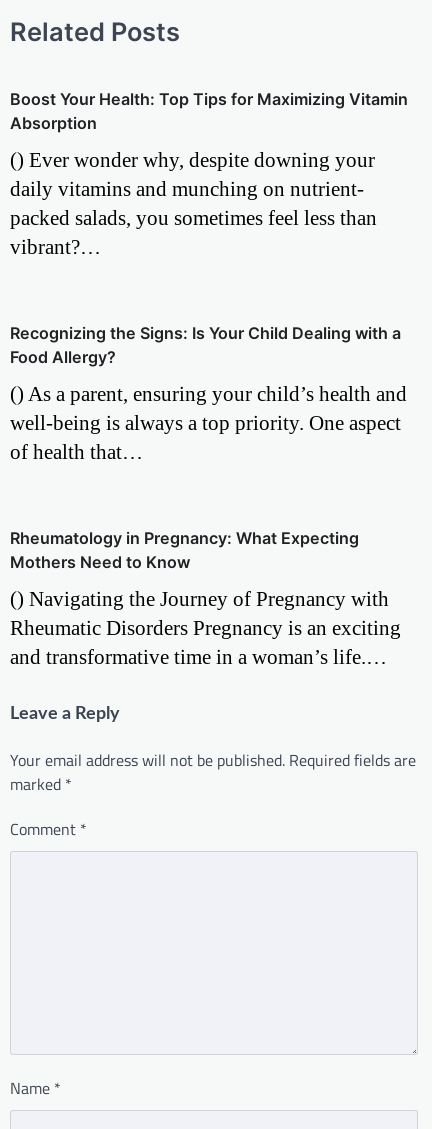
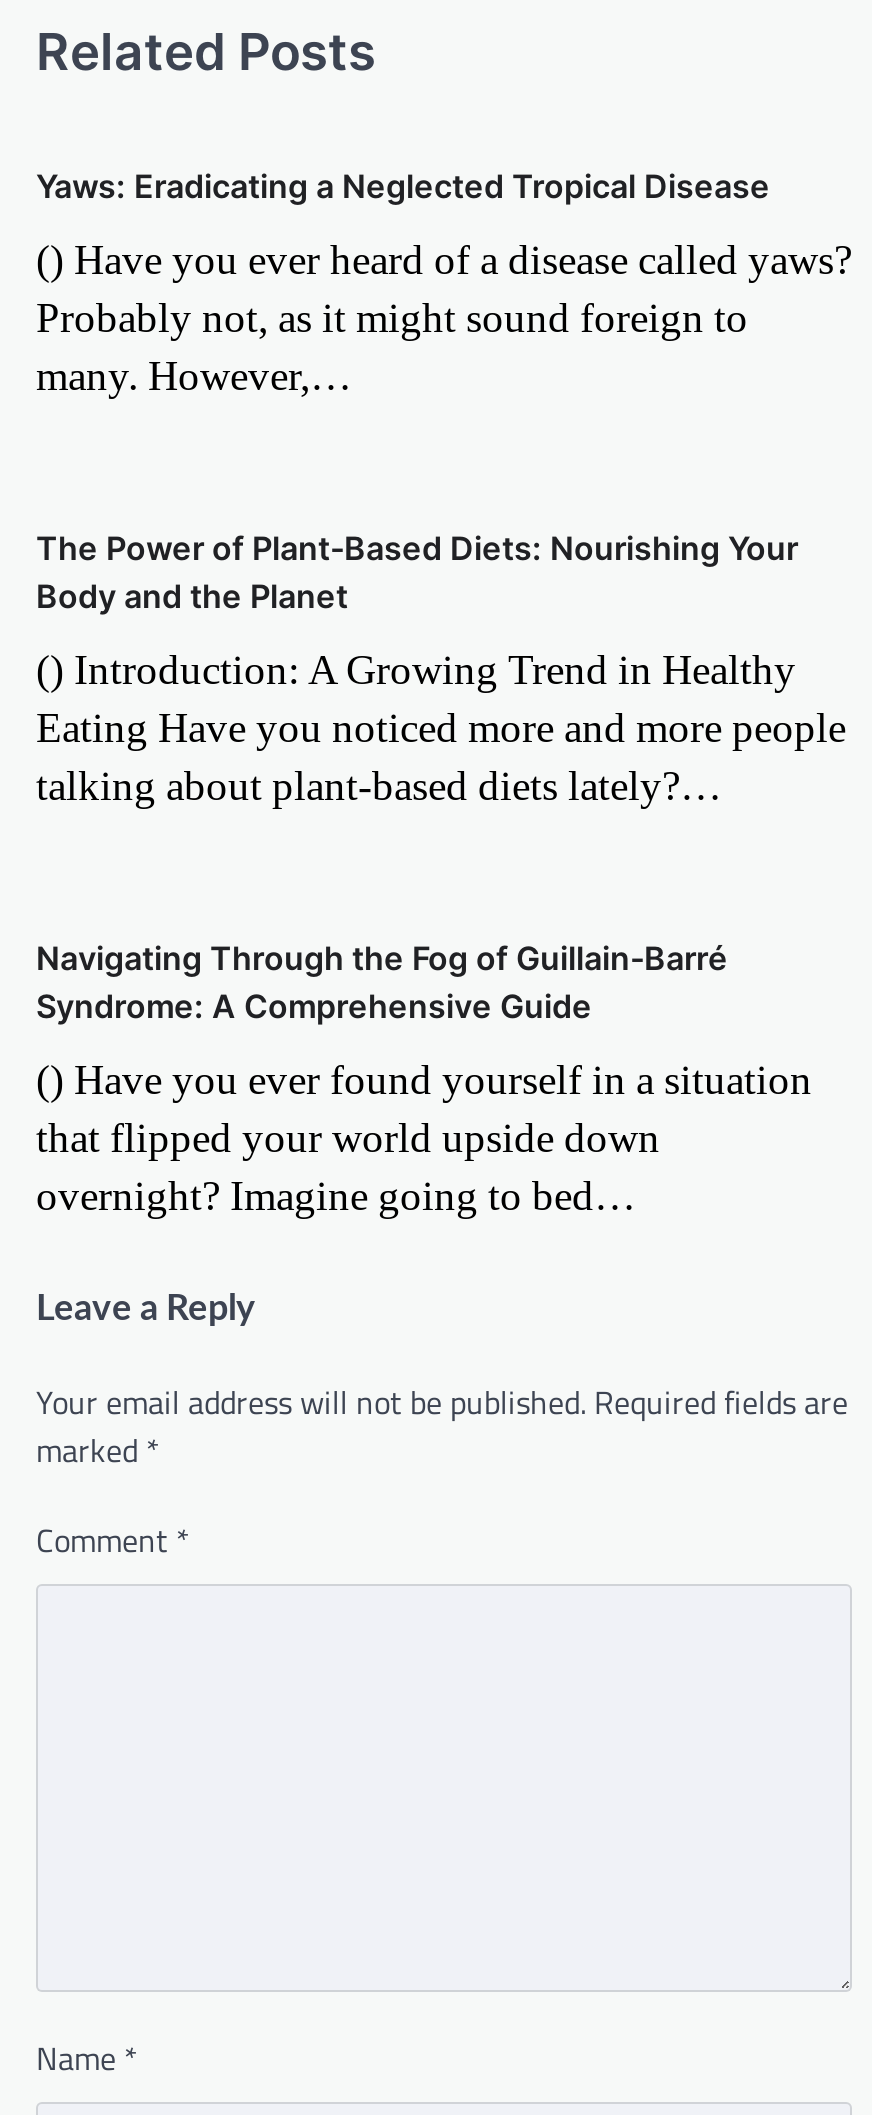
- Boost Your Health: Top Tips for Maximizing Vitamin
- Absorption
+ Yaws: Eradicating a Neglected Tropical Disease

- () Ever wonder why, despite downing your
- daily vitamins and munching on nutrient-
- packed salads, you sometimes feel less than
- vibrant?…
+ () Have you ever heard of a disease called yaws?
+ Probably not, as it might sound foreign to
+ many. However,…

- Recognizing the Signs: Is Your Child Dealing with a
- Food Allergy?
+ The Power of Plant-Based Diets: Nourishing Your
+ Body and the Planet

- () As a parent, ensuring your child’s health and
- well-being is always a top priority. One aspect
- of health that…
+ () Introduction: A Growing Trend in Healthy
+ Eating Have you noticed more and more people
+ talking about plant-based diets lately?…

- Rheumatology in Pregnancy: What Expecting
- Mothers Need to Know
+ Navigating Through the Fog of Guillain-Barré
+ Syndrome: A Comprehensive Guide

- () Navigating the Journey of Pregnancy with
- Rheumatic Disorders Pregnancy is an exciting
- and transformative time in a woman’s life.…
+ () Have you ever found yourself in a situation
+ that flipped your world upside down
+ overnight? Imagine going to bed…
